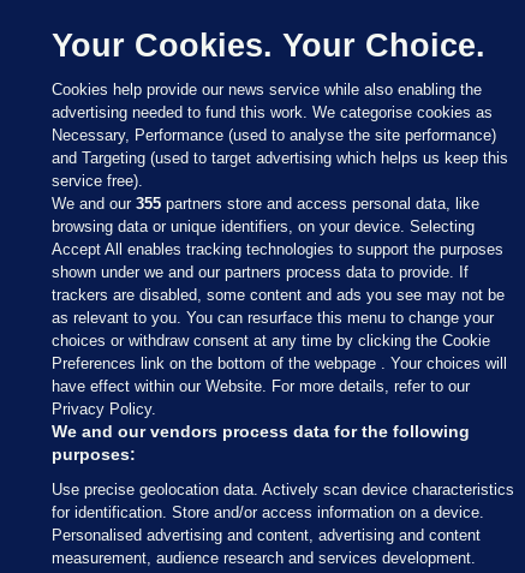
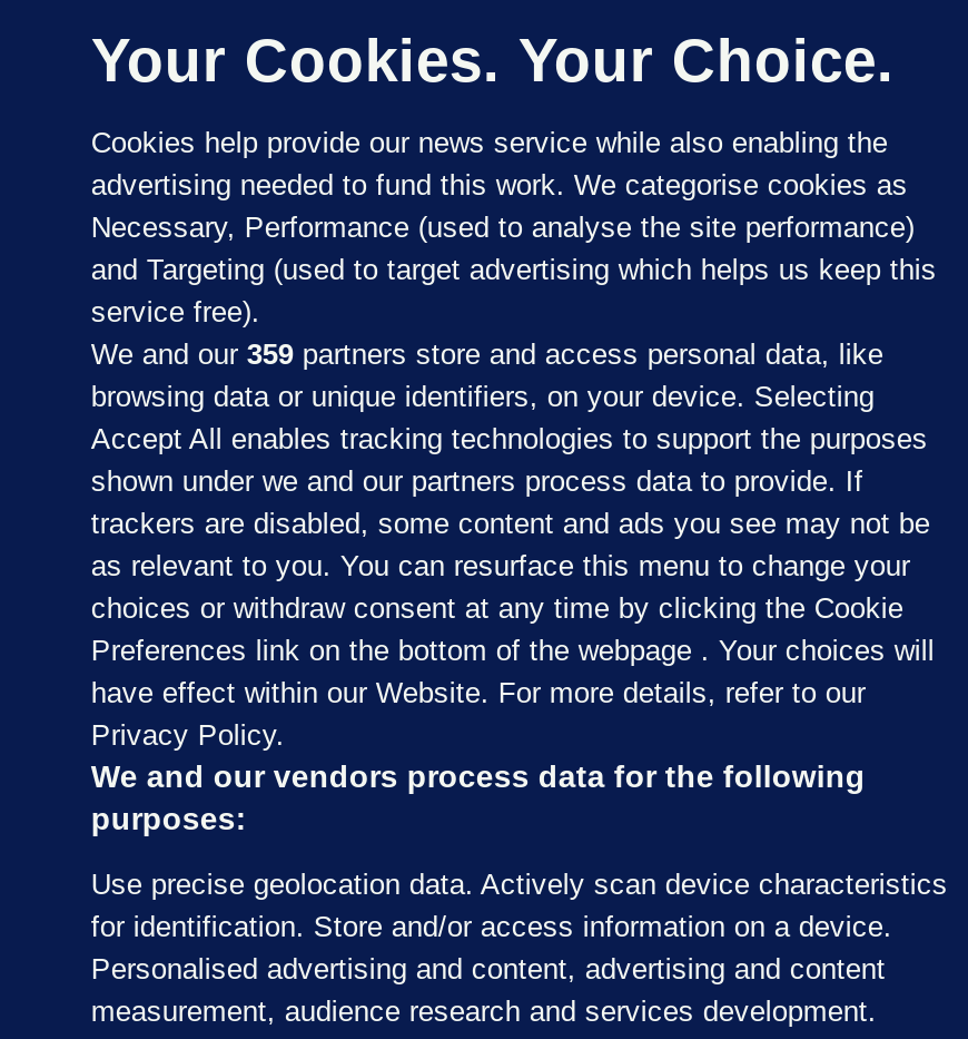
- We and our 355 partners store and access personal data, like
+ We and our 359 partners store and access personal data, like
